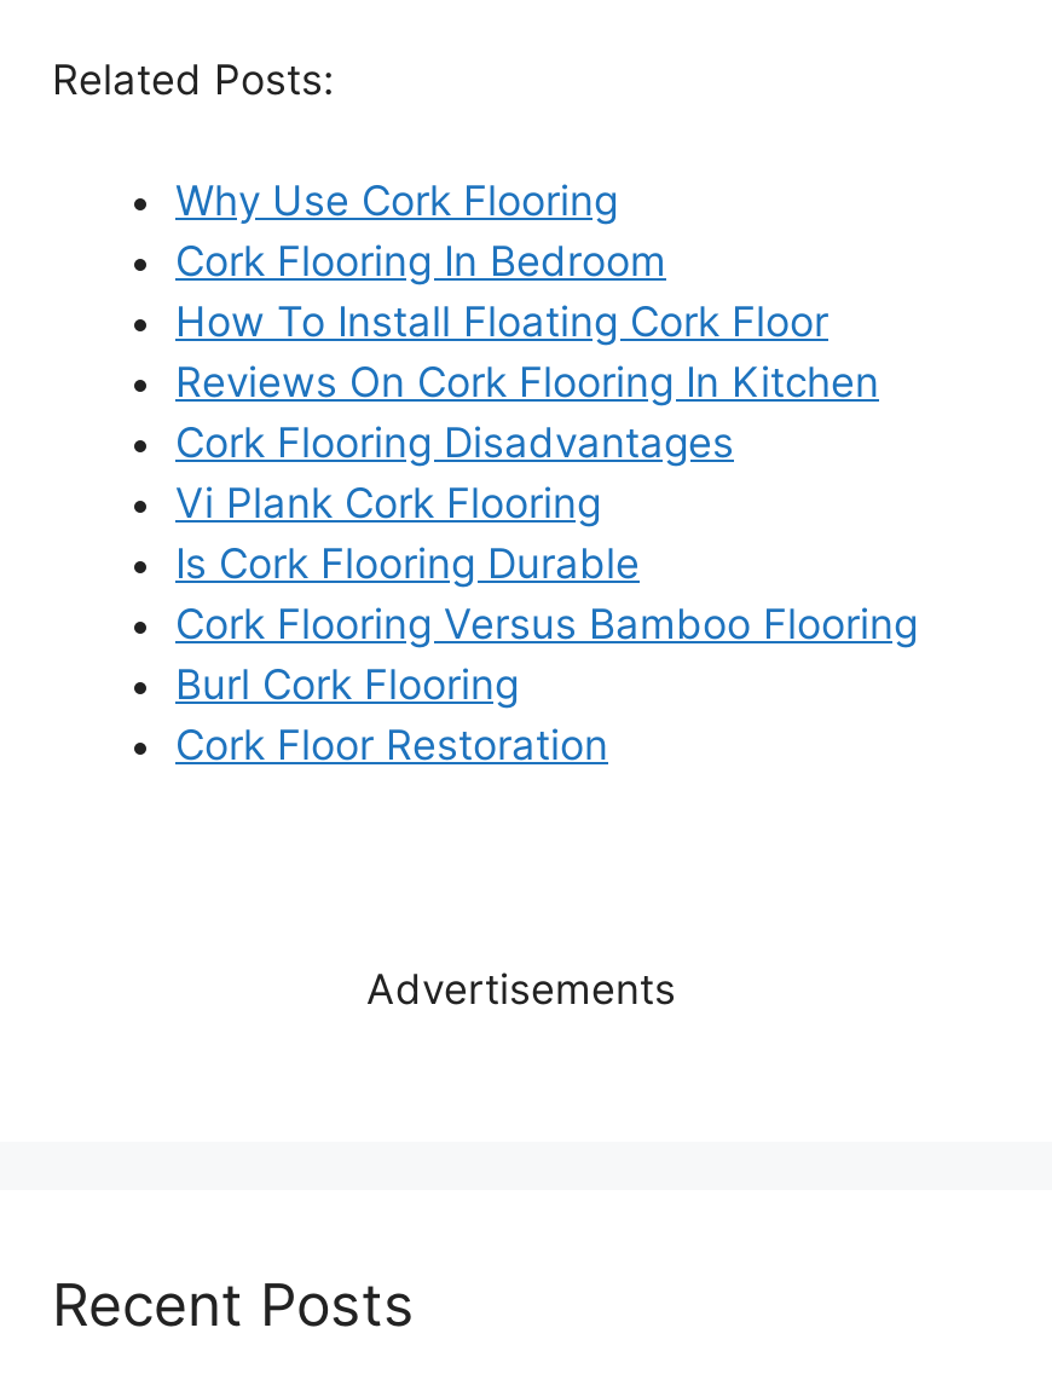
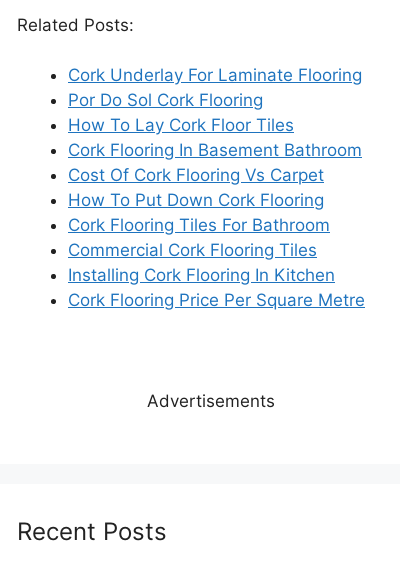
- Why Use Cork Flooring
- Cork Flooring In Bedroom
- How To Install Floating Cork Floor
- Reviews On Cork Flooring In Kitchen
- Cork Flooring Disadvantages
- Vi Plank Cork Flooring
- Is Cork Flooring Durable
- Cork Flooring Versus Bamboo Flooring
- Burl Cork Flooring
- Cork Floor Restoration
+ Cork Underlay For Laminate Flooring
+ Por Do Sol Cork Flooring
+ How To Lay Cork Floor Tiles
+ Cork Flooring In Basement Bathroom
+ Cost Of Cork Flooring Vs Carpet
+ How To Put Down Cork Flooring
+ Cork Flooring Tiles For Bathroom
+ Commercial Cork Flooring Tiles
+ Installing Cork Flooring In Kitchen
+ Cork Flooring Price Per Square Metre
